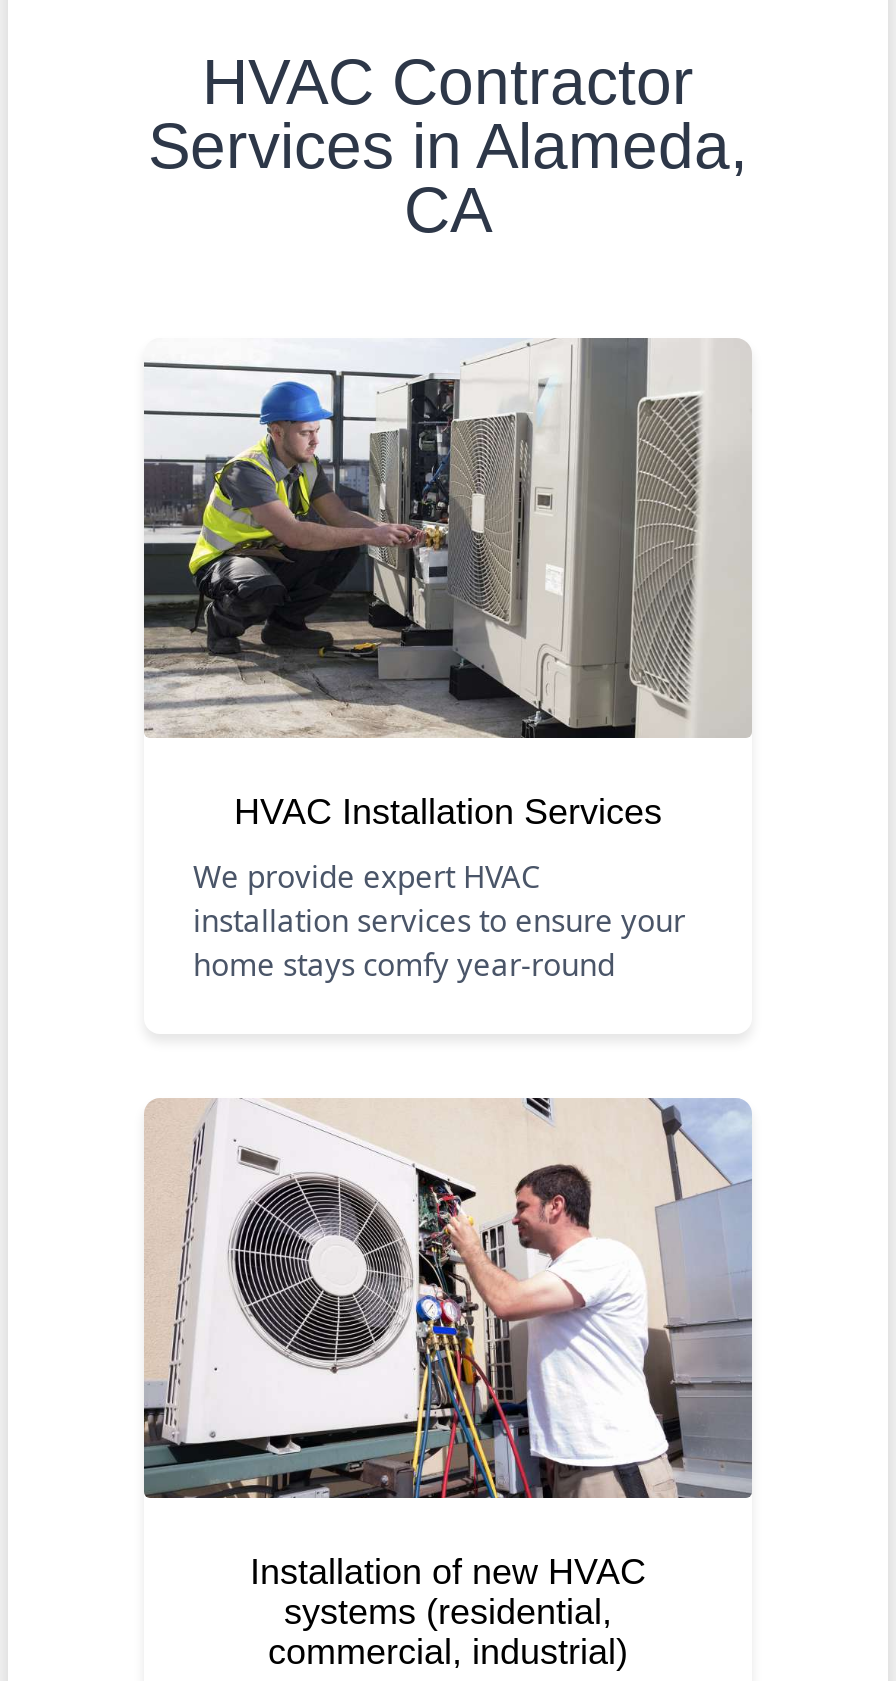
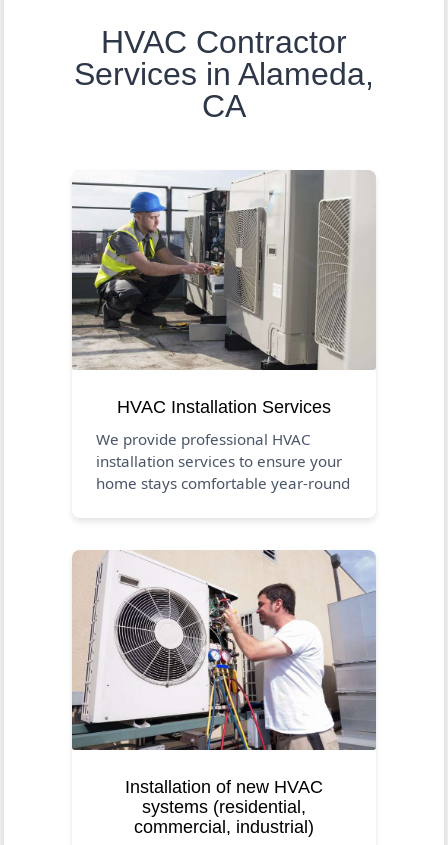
- We provide expert HVAC
+ We provide professional HVAC

- home stays comfy year-round
+ home stays comfortable year-round
